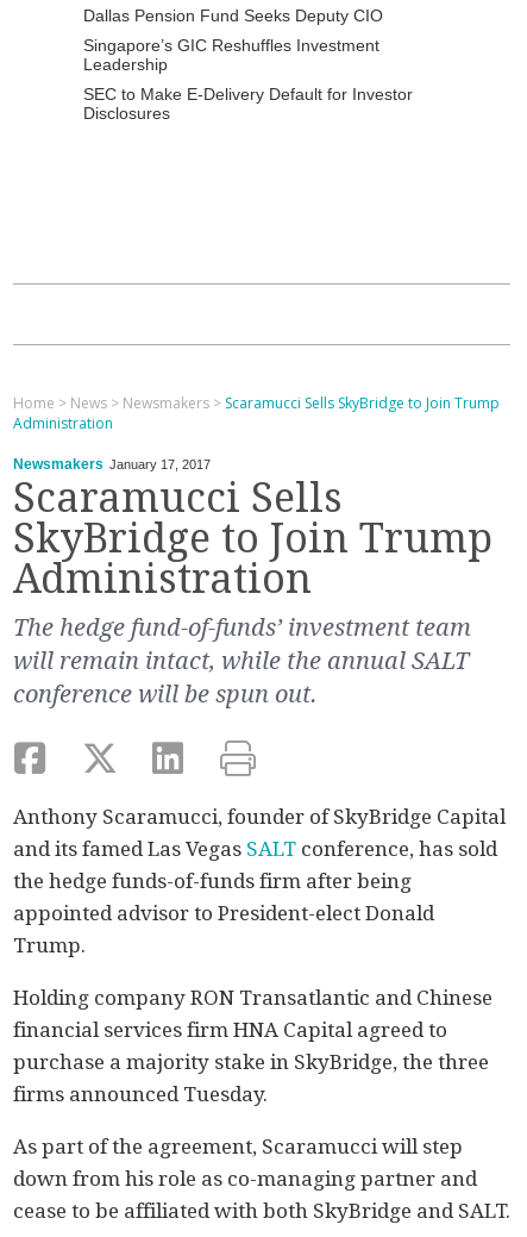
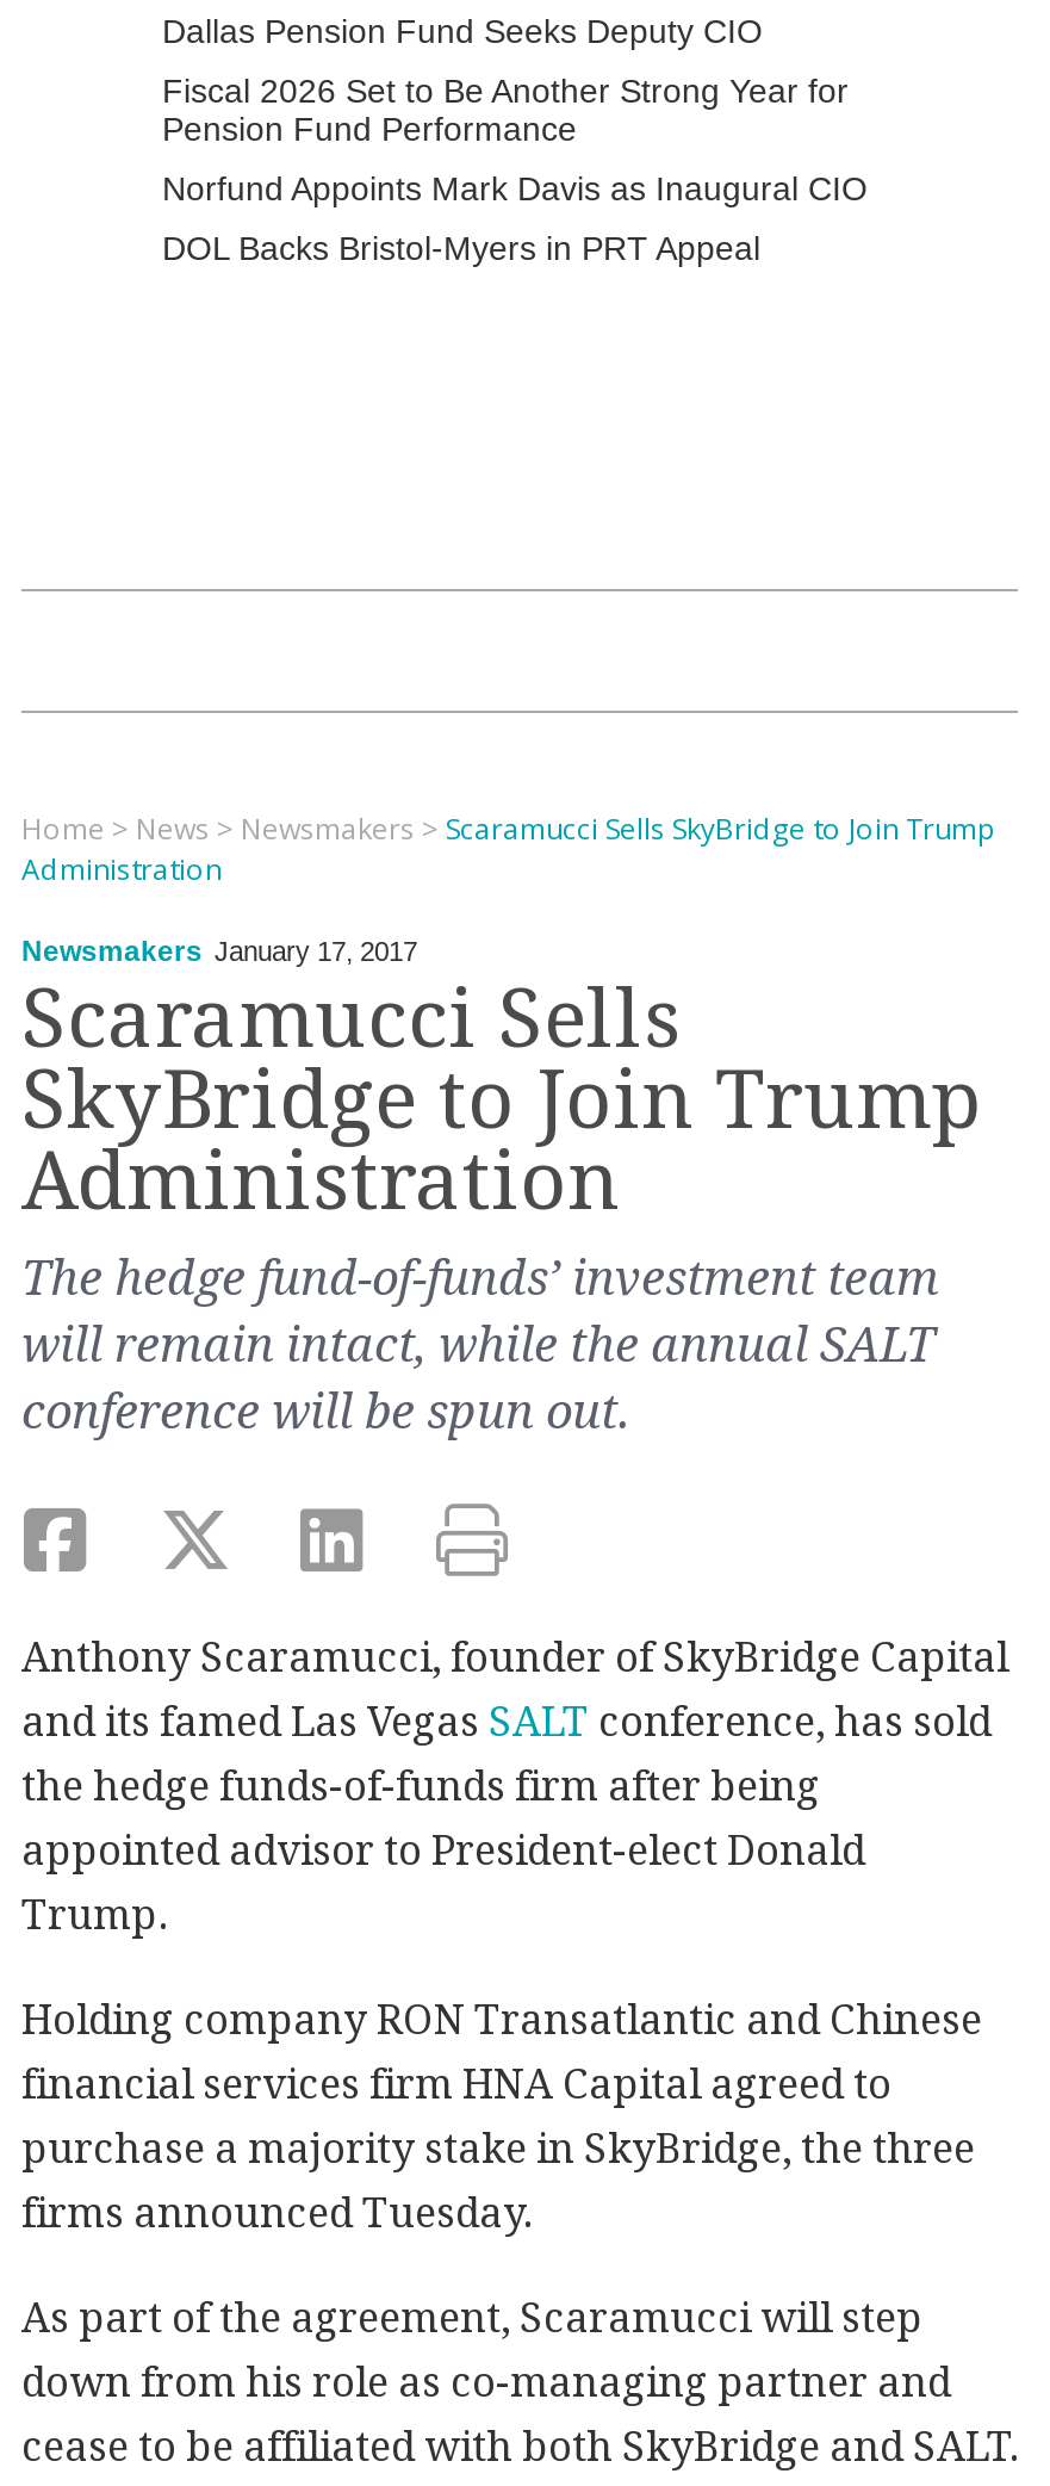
- Singapore’s GIC Reshuffles Investment
- Leadership
- SEC to Make E-Delivery Default for Investor
- Disclosures
+ Fiscal 2026 Set to Be Another Strong Year for
+ Pension Fund Performance
+ Norfund Appoints Mark Davis as Inaugural CIO
+ DOL Backs Bristol-Myers in PRT Appeal
